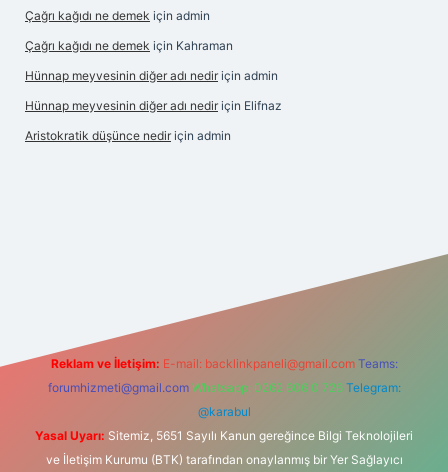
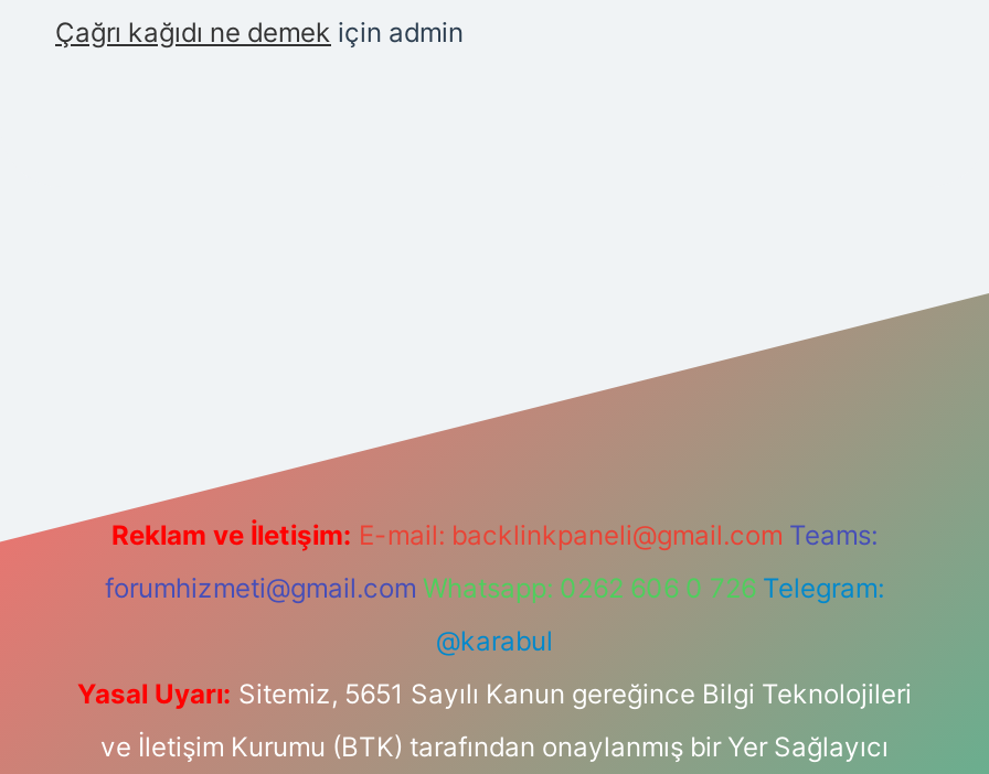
- Çağrı kağıdı ne demek için Kahraman
- Hünnap meyvesinin diğer adı nedir için admin
- Hünnap meyvesinin diğer adı nedir için Elifnaz
- Aristokratik düşünce nedir için admin
